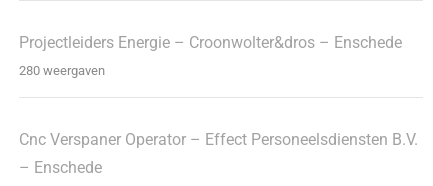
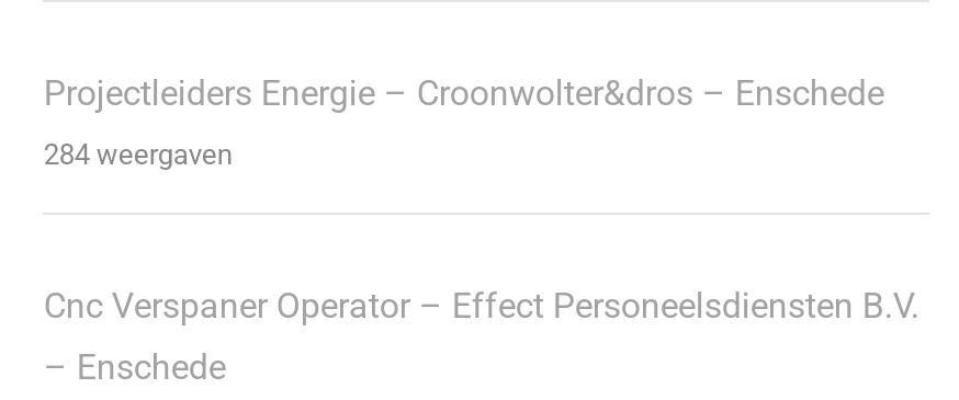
- 280 weergaven
+ 284 weergaven
